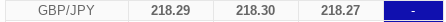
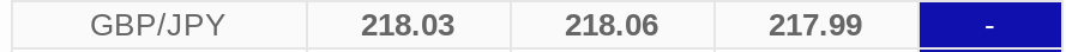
- 218.29
+ 218.03

- 218.30
+ 218.06

- 218.27
+ 217.99
